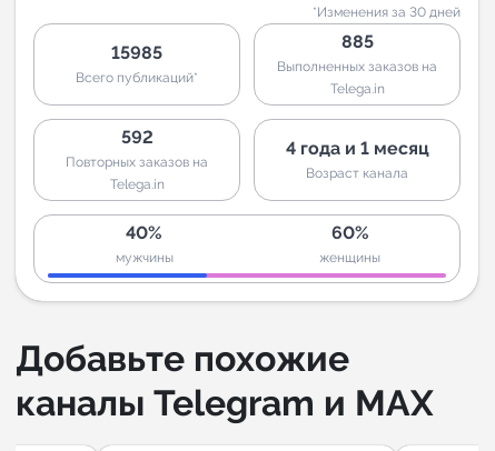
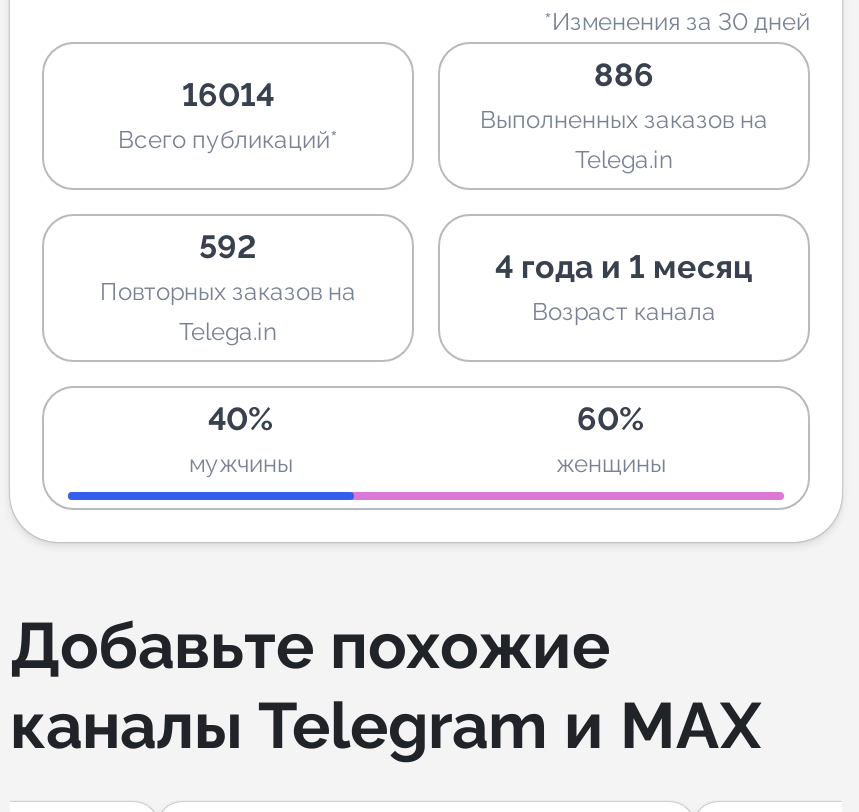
- 885
+ 886

- 15985
+ 16014
